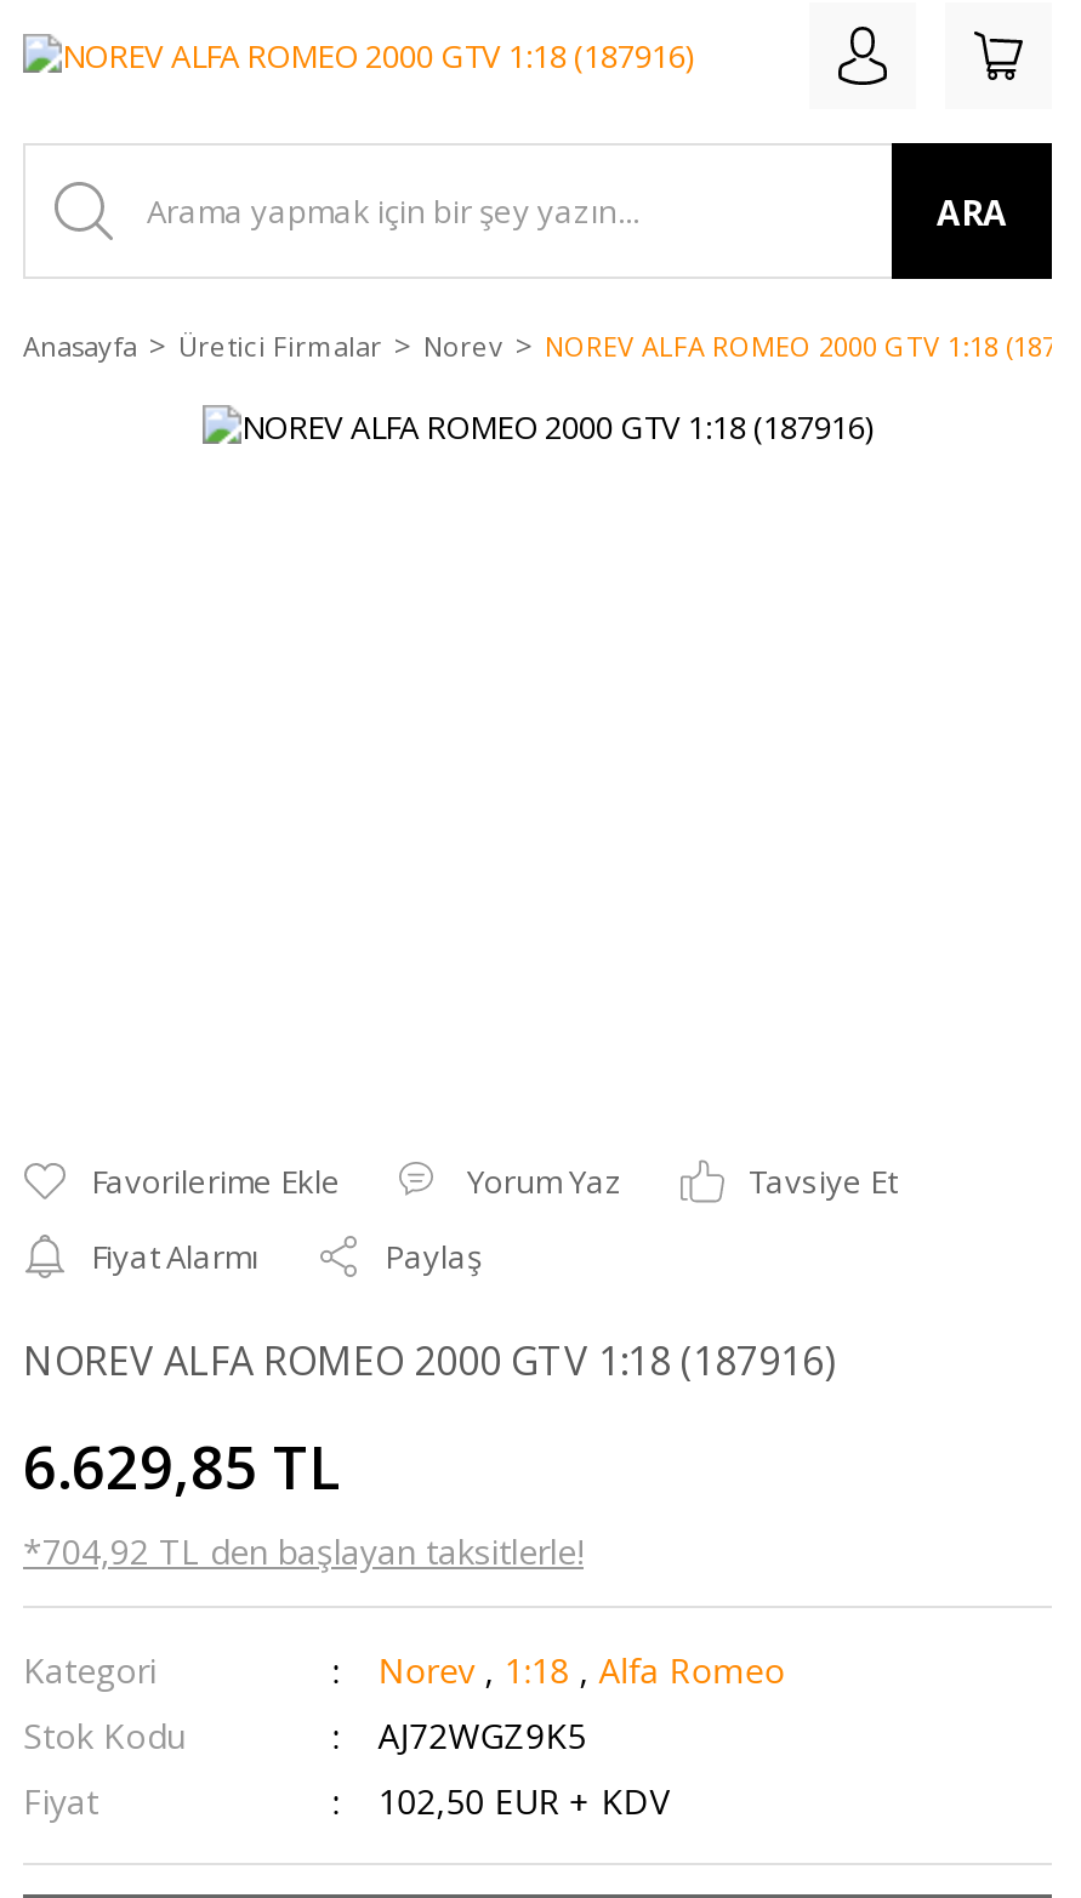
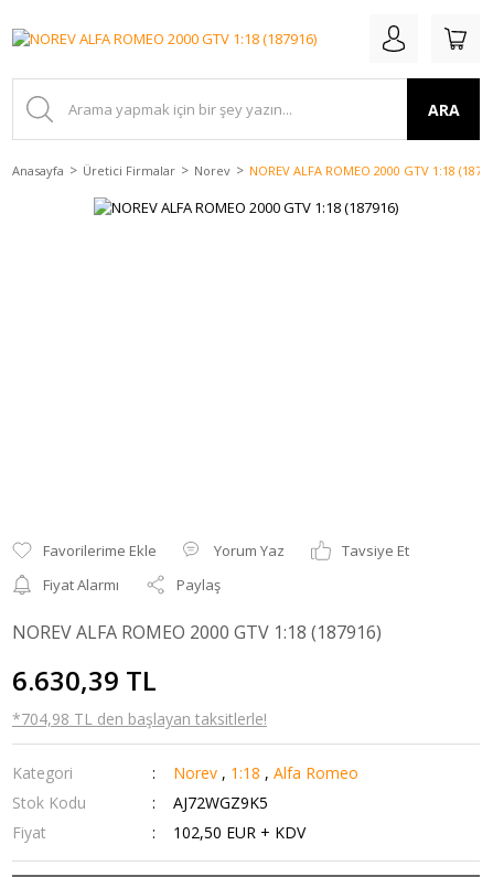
- 6.629,85 TL
+ 6.630,39 TL

- *704,92 TL den başlayan taksitlerle!
+ *704,98 TL den başlayan taksitlerle!
